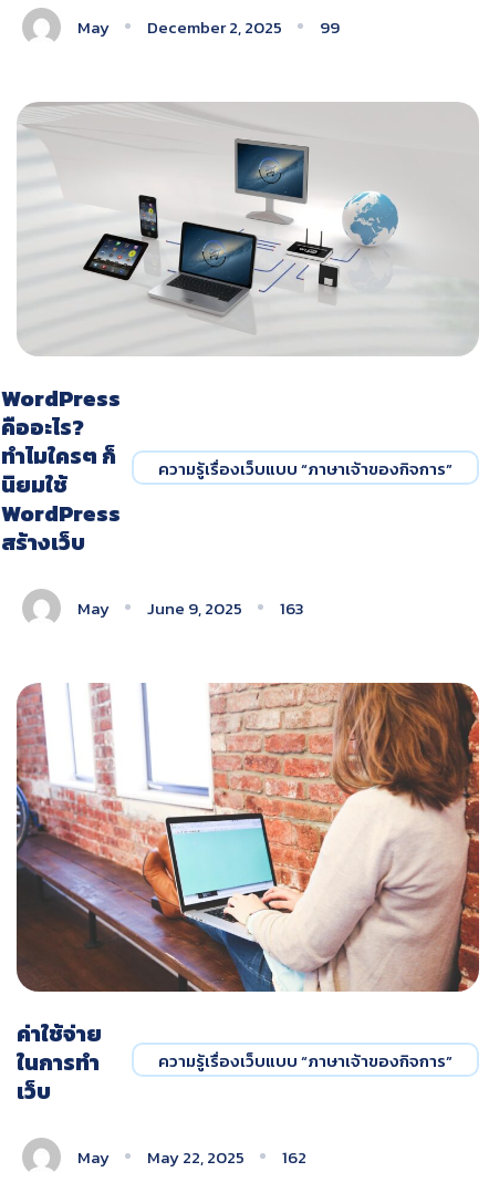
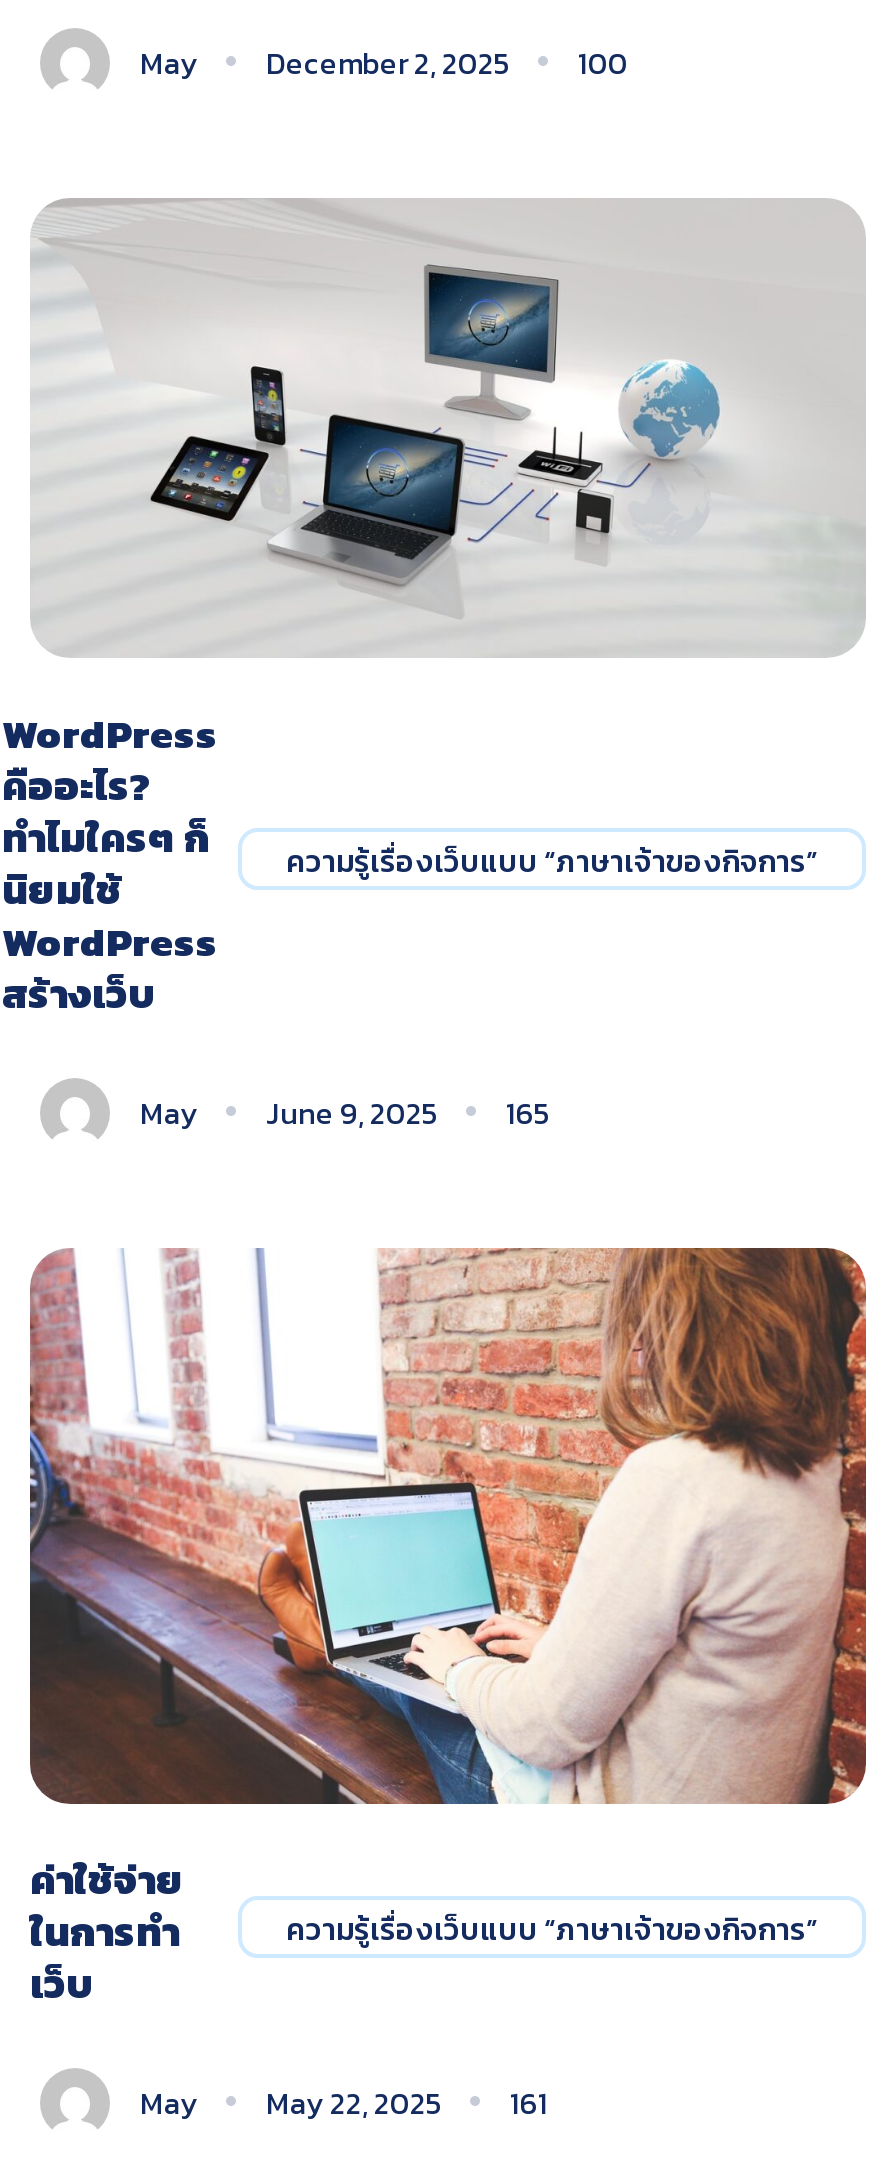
- May December 2, 2025 99
+ May December 2, 2025 100

- May June 9, 2025 163
+ May June 9, 2025 165

- May May 22, 2025 162
+ May May 22, 2025 161
